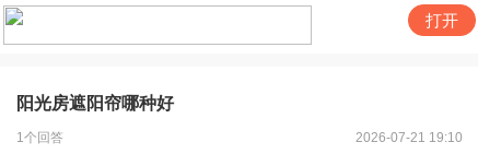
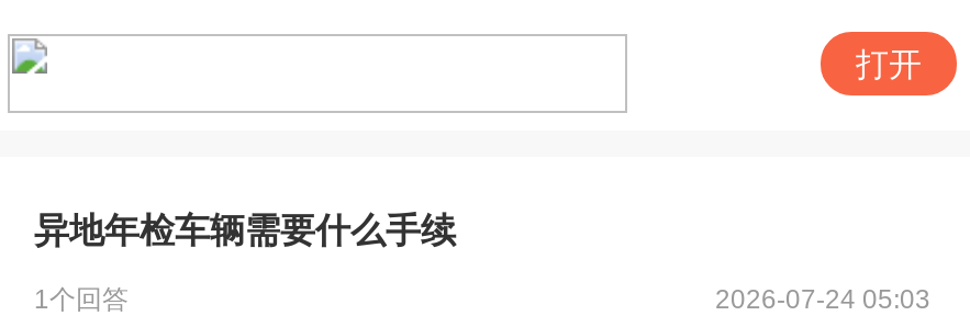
- 阳光房遮阳帘哪种好
+ 异地年检车辆需要什么手续

- 2026-07-21 19:10
+ 2026-07-24 05:03
